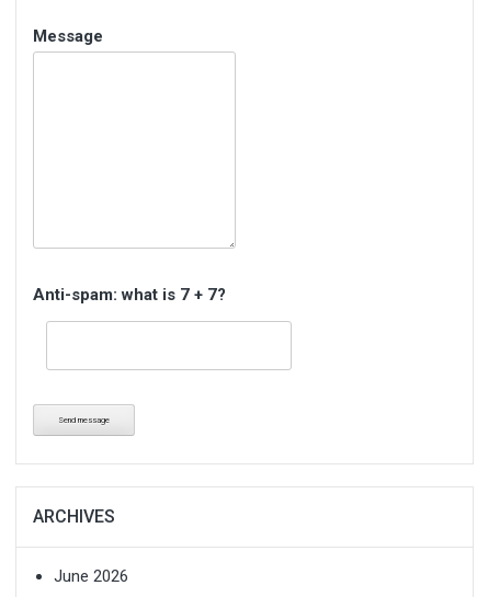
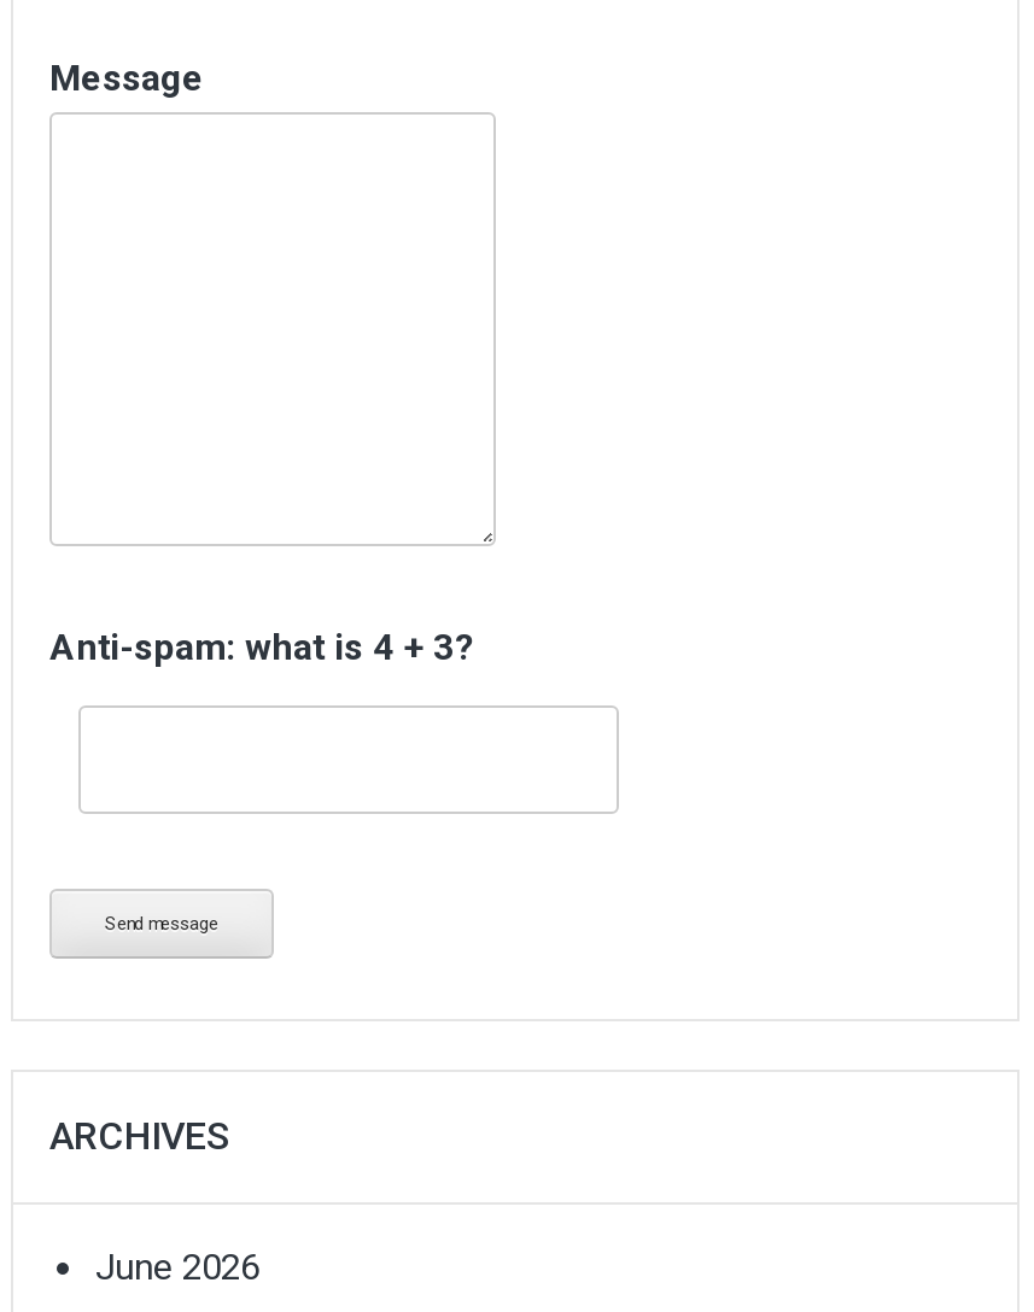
- Anti-spam: what is 7 + 7?
+ Anti-spam: what is 4 + 3?
